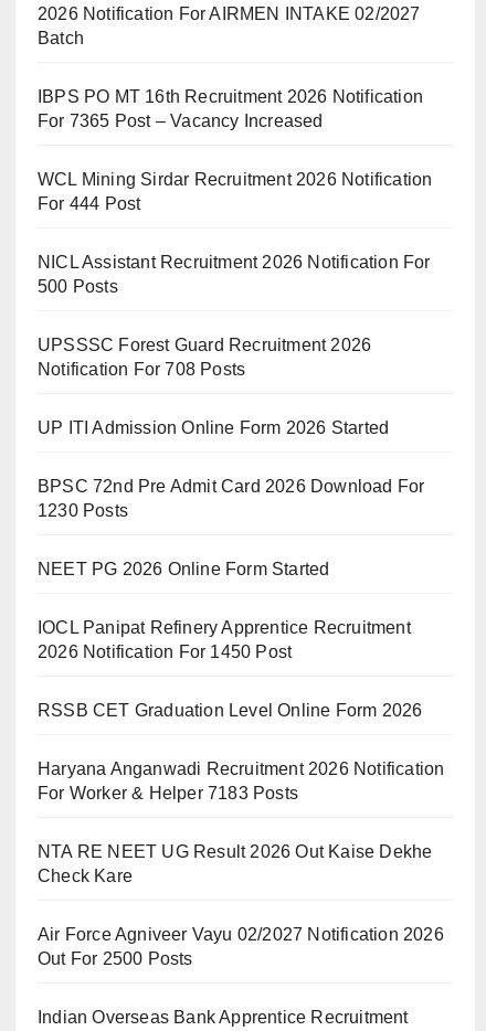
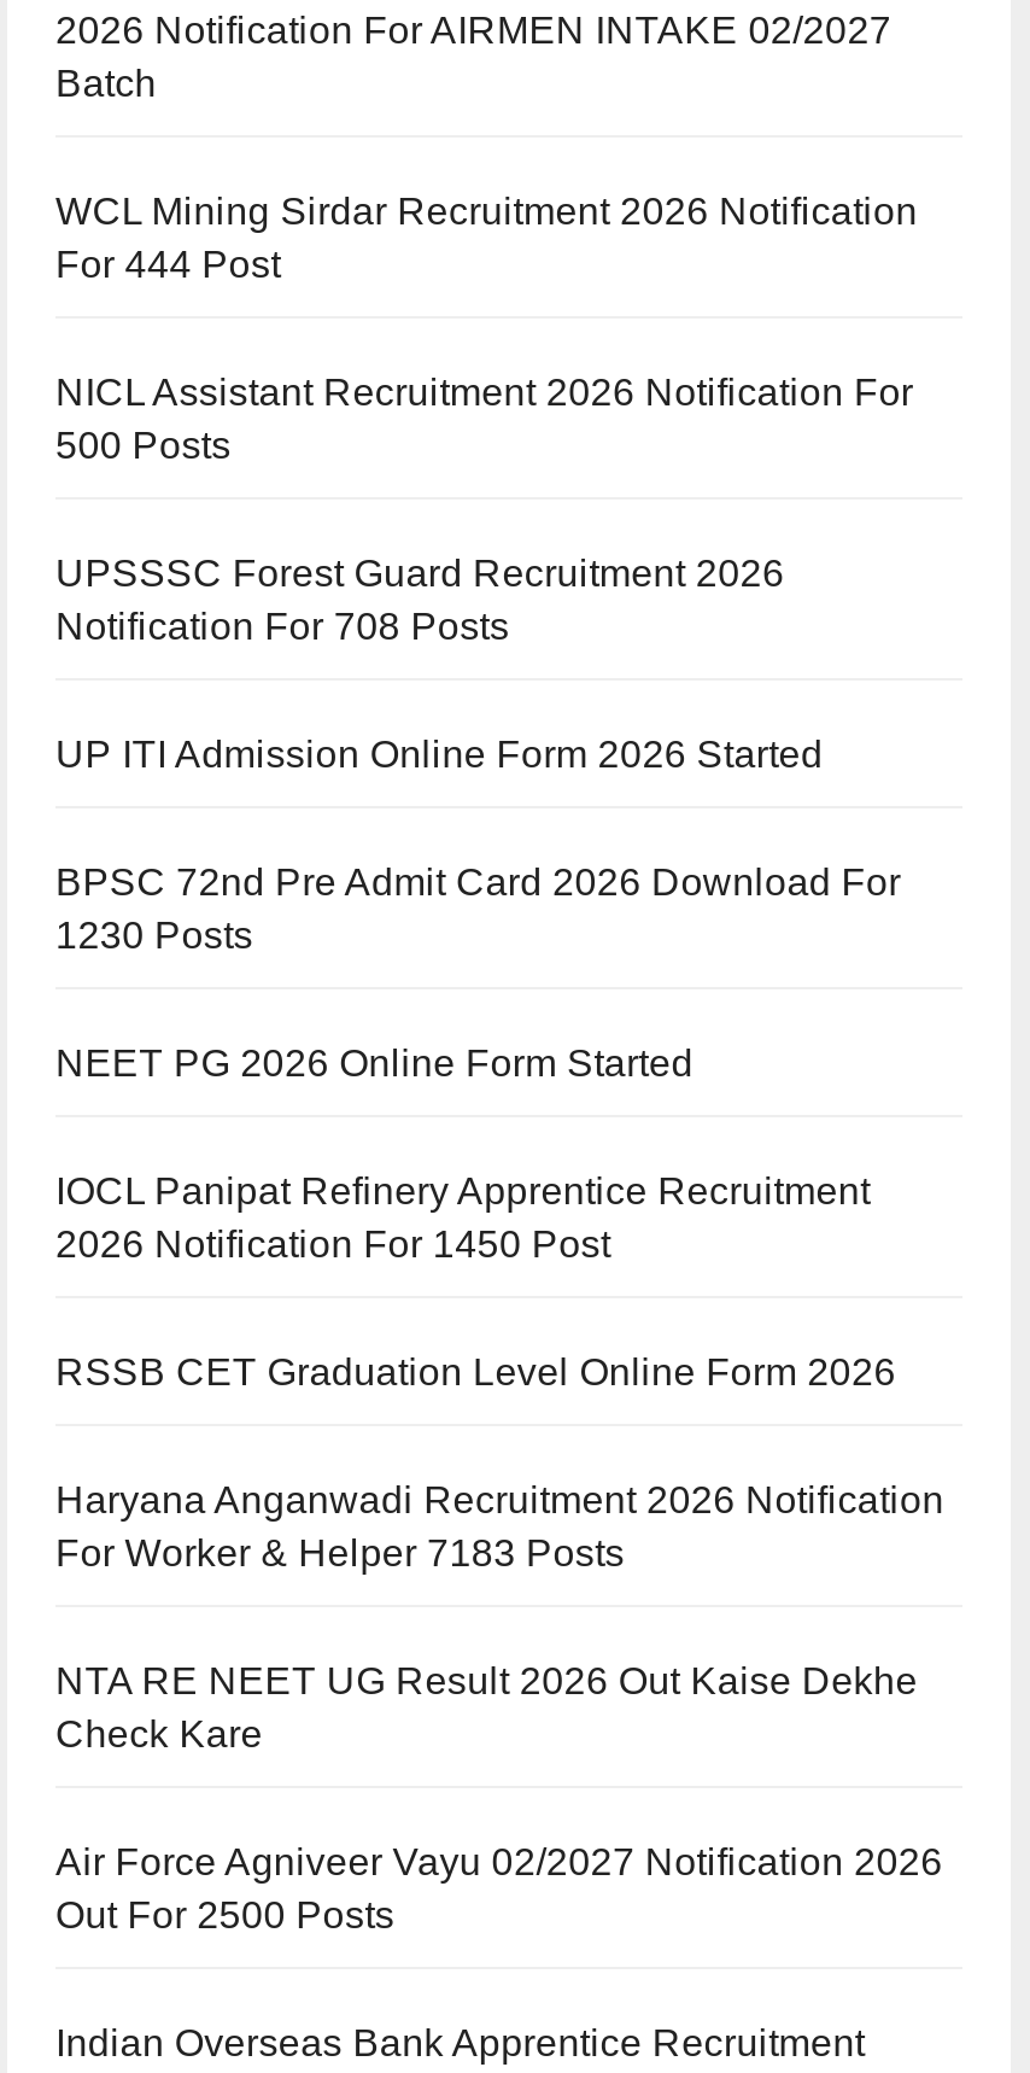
- IBPS PO MT 16th Recruitment 2026 Notification
- For 7365 Post – Vacancy Increased
